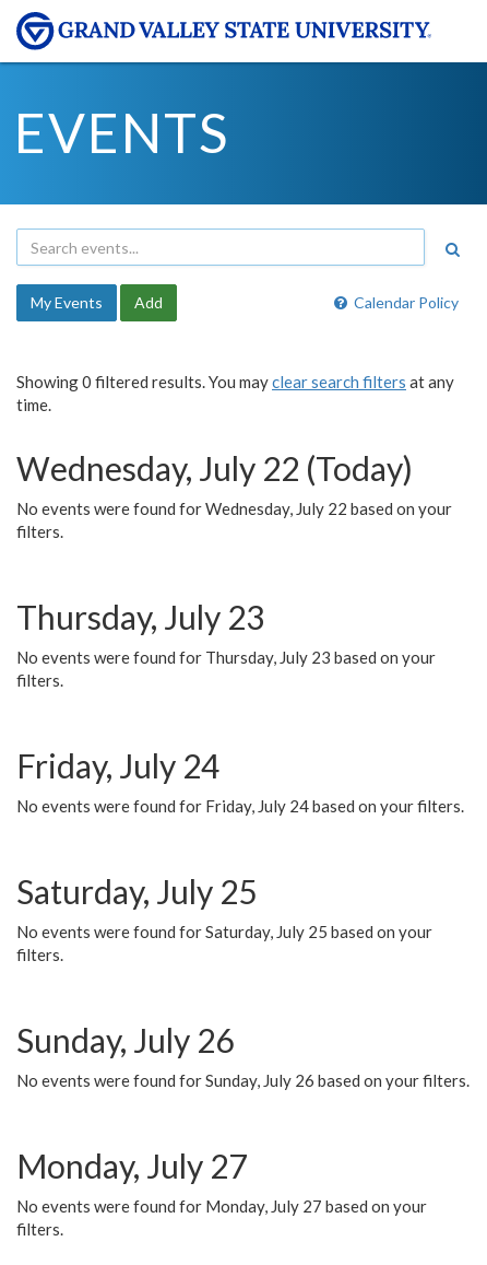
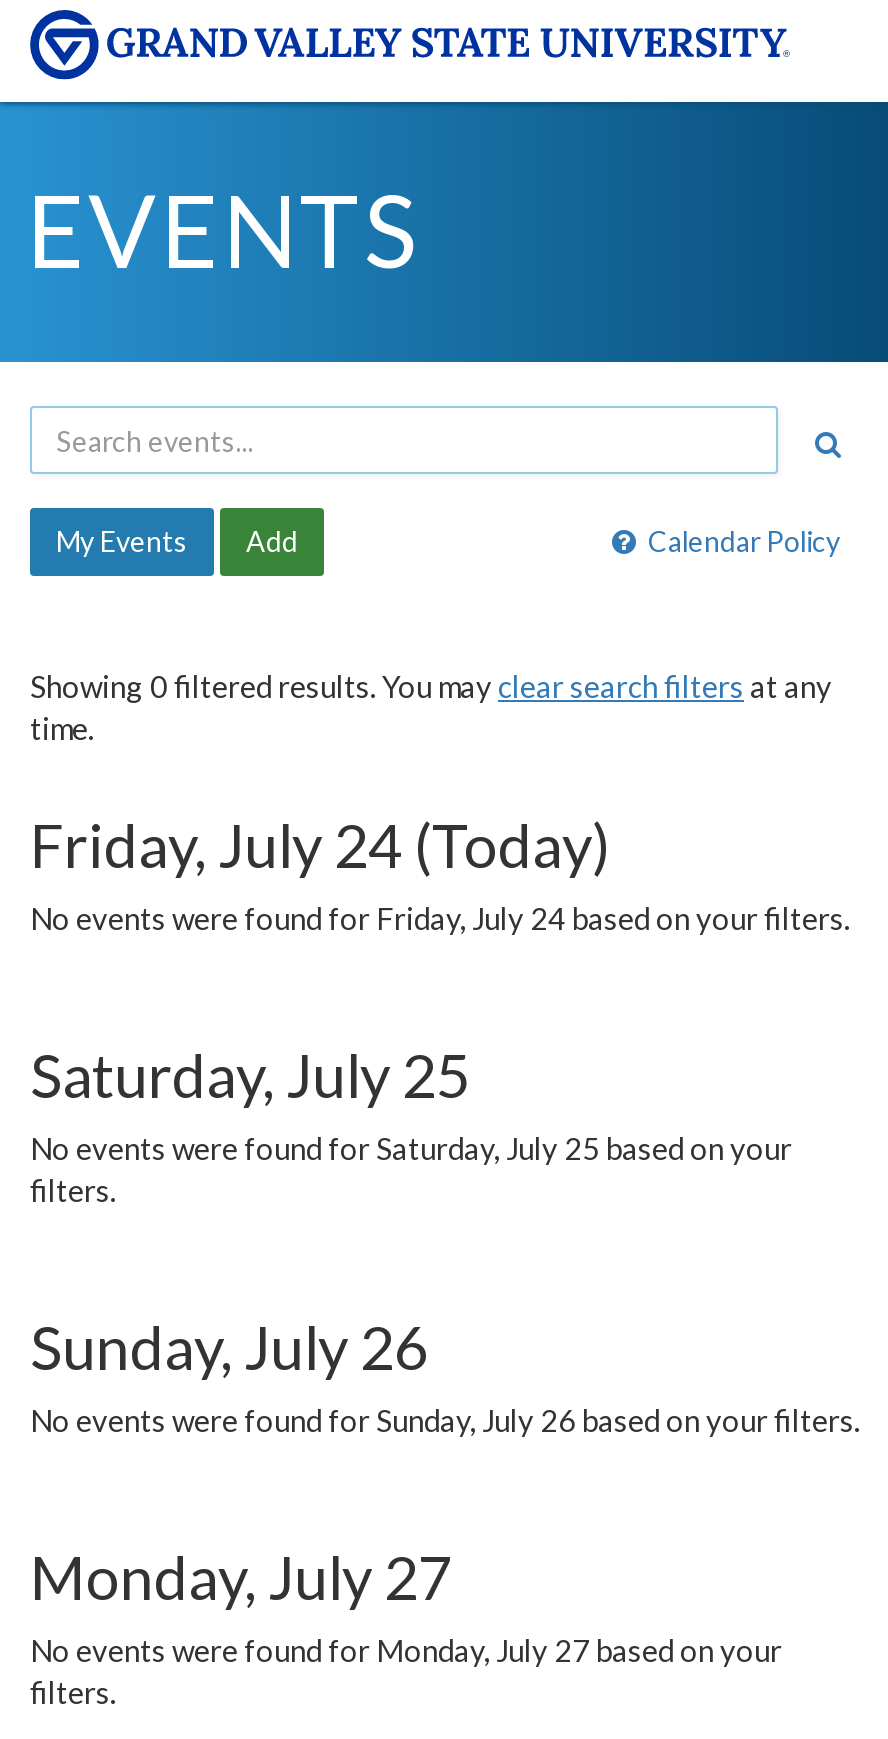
- Wednesday, July 22 (Today)
- No events were found for Wednesday, July 22 based on your
- filters.
- Thursday, July 23
- No events were found for Thursday, July 23 based on your
- filters.
- Friday, July 24
+ Friday, July 24 (Today)
